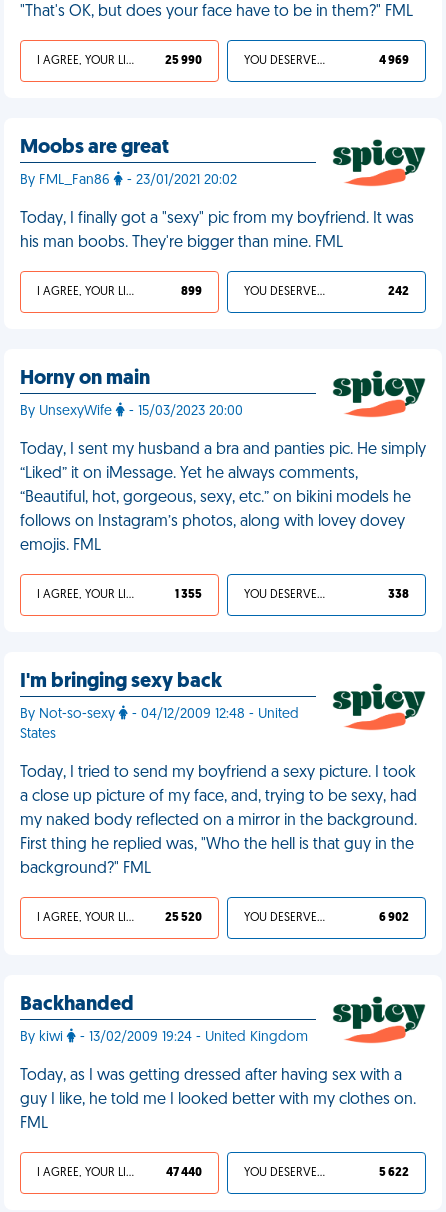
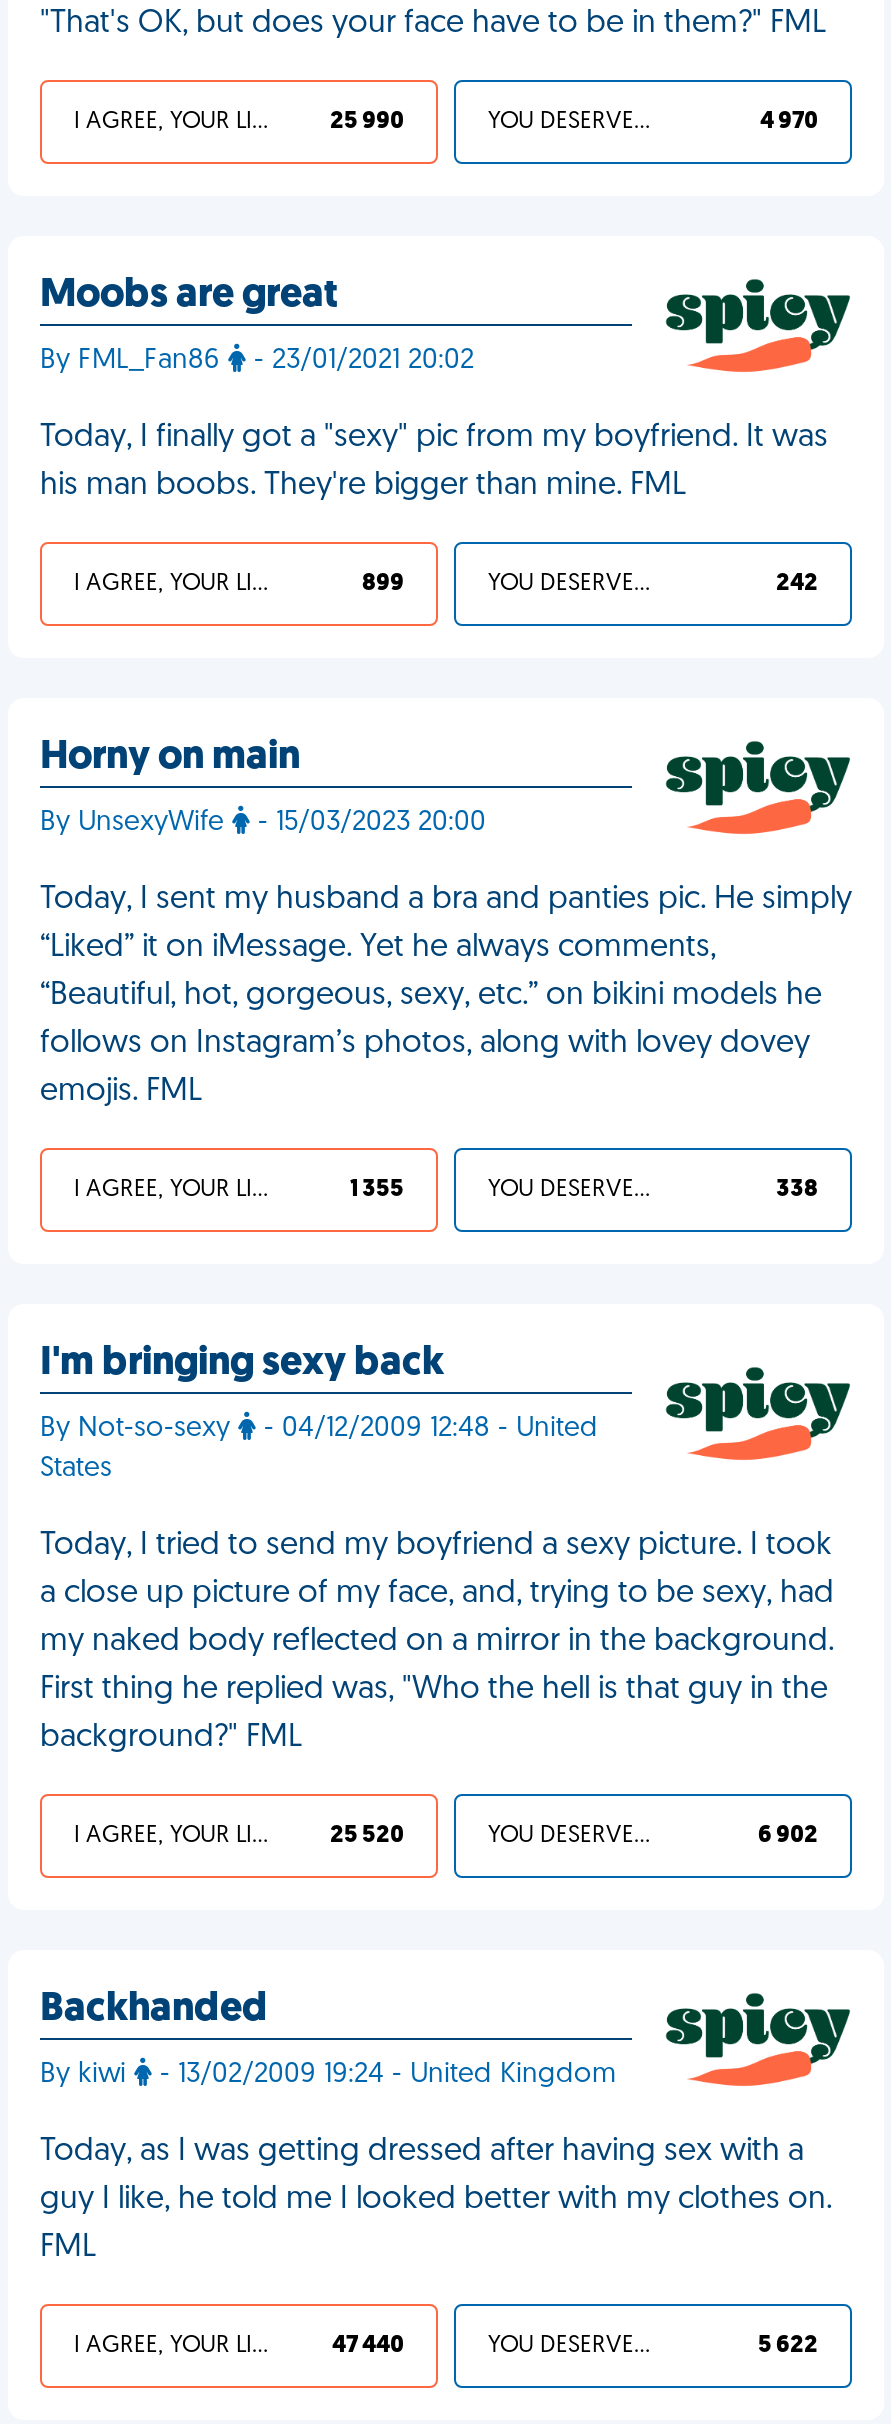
- 4 969
+ 4 970
